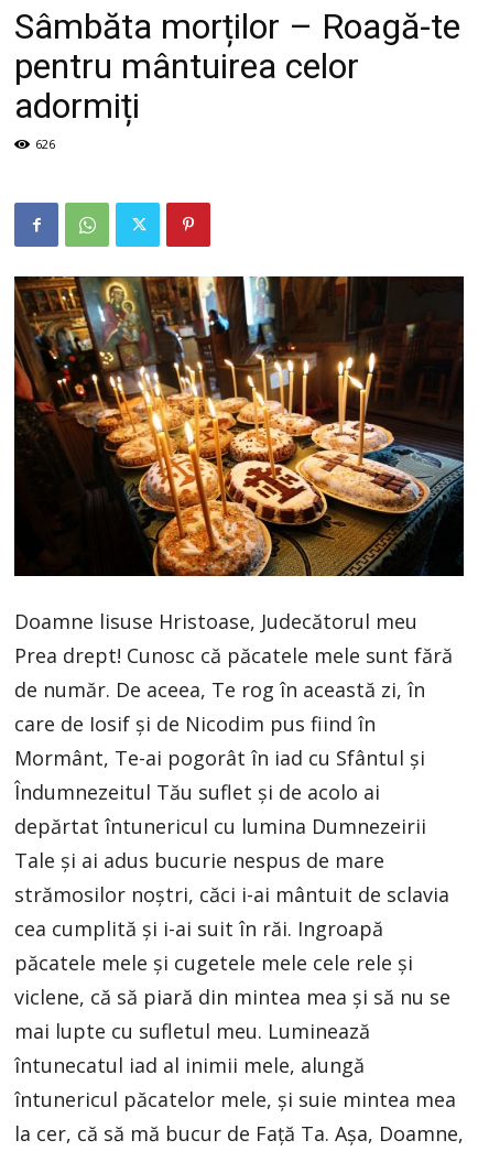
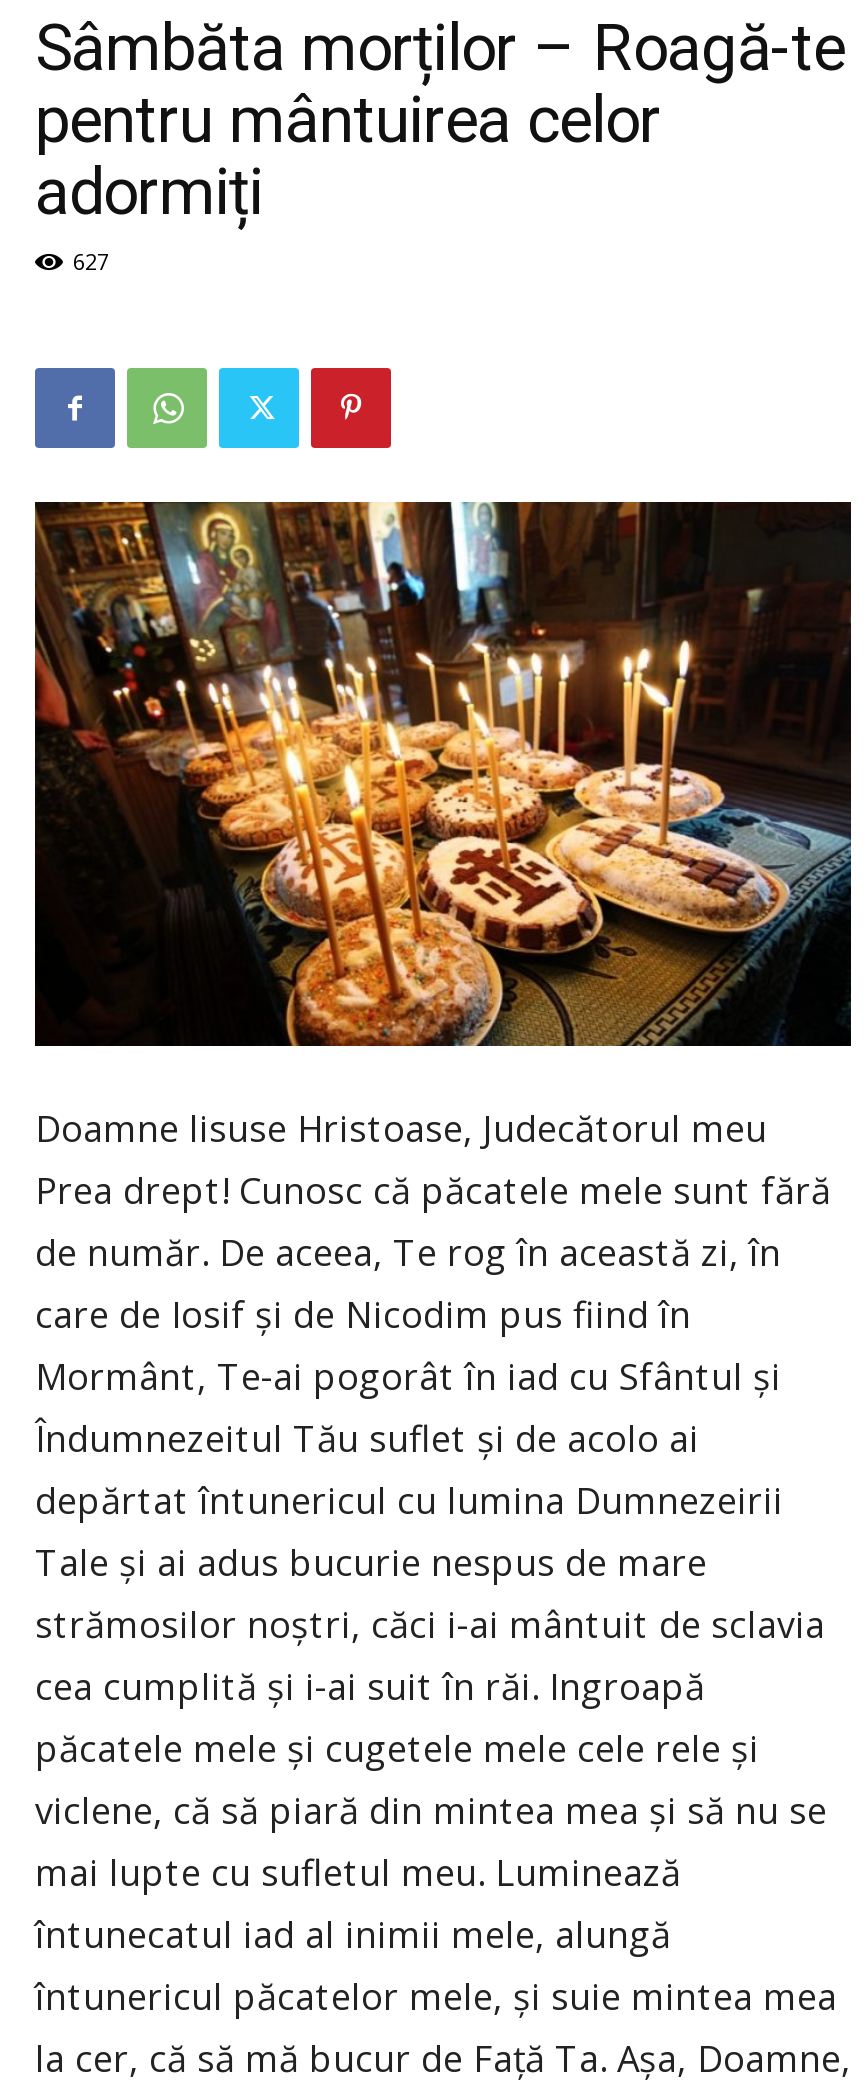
- 626
+ 627
